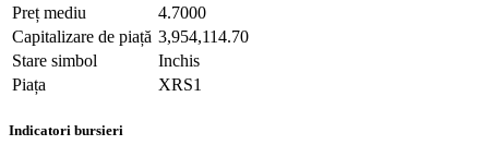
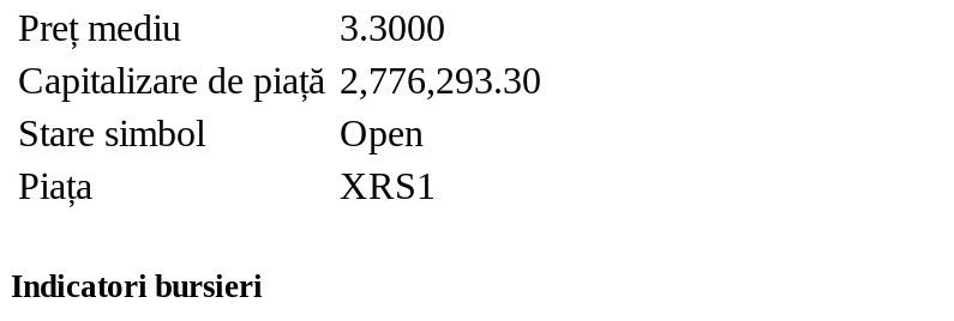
- 4.7000
+ 3.3000

- Capitalizare de piață 3,954,114.70
+ Capitalizare de piață 2,776,293.30

- Inchis
+ Open
